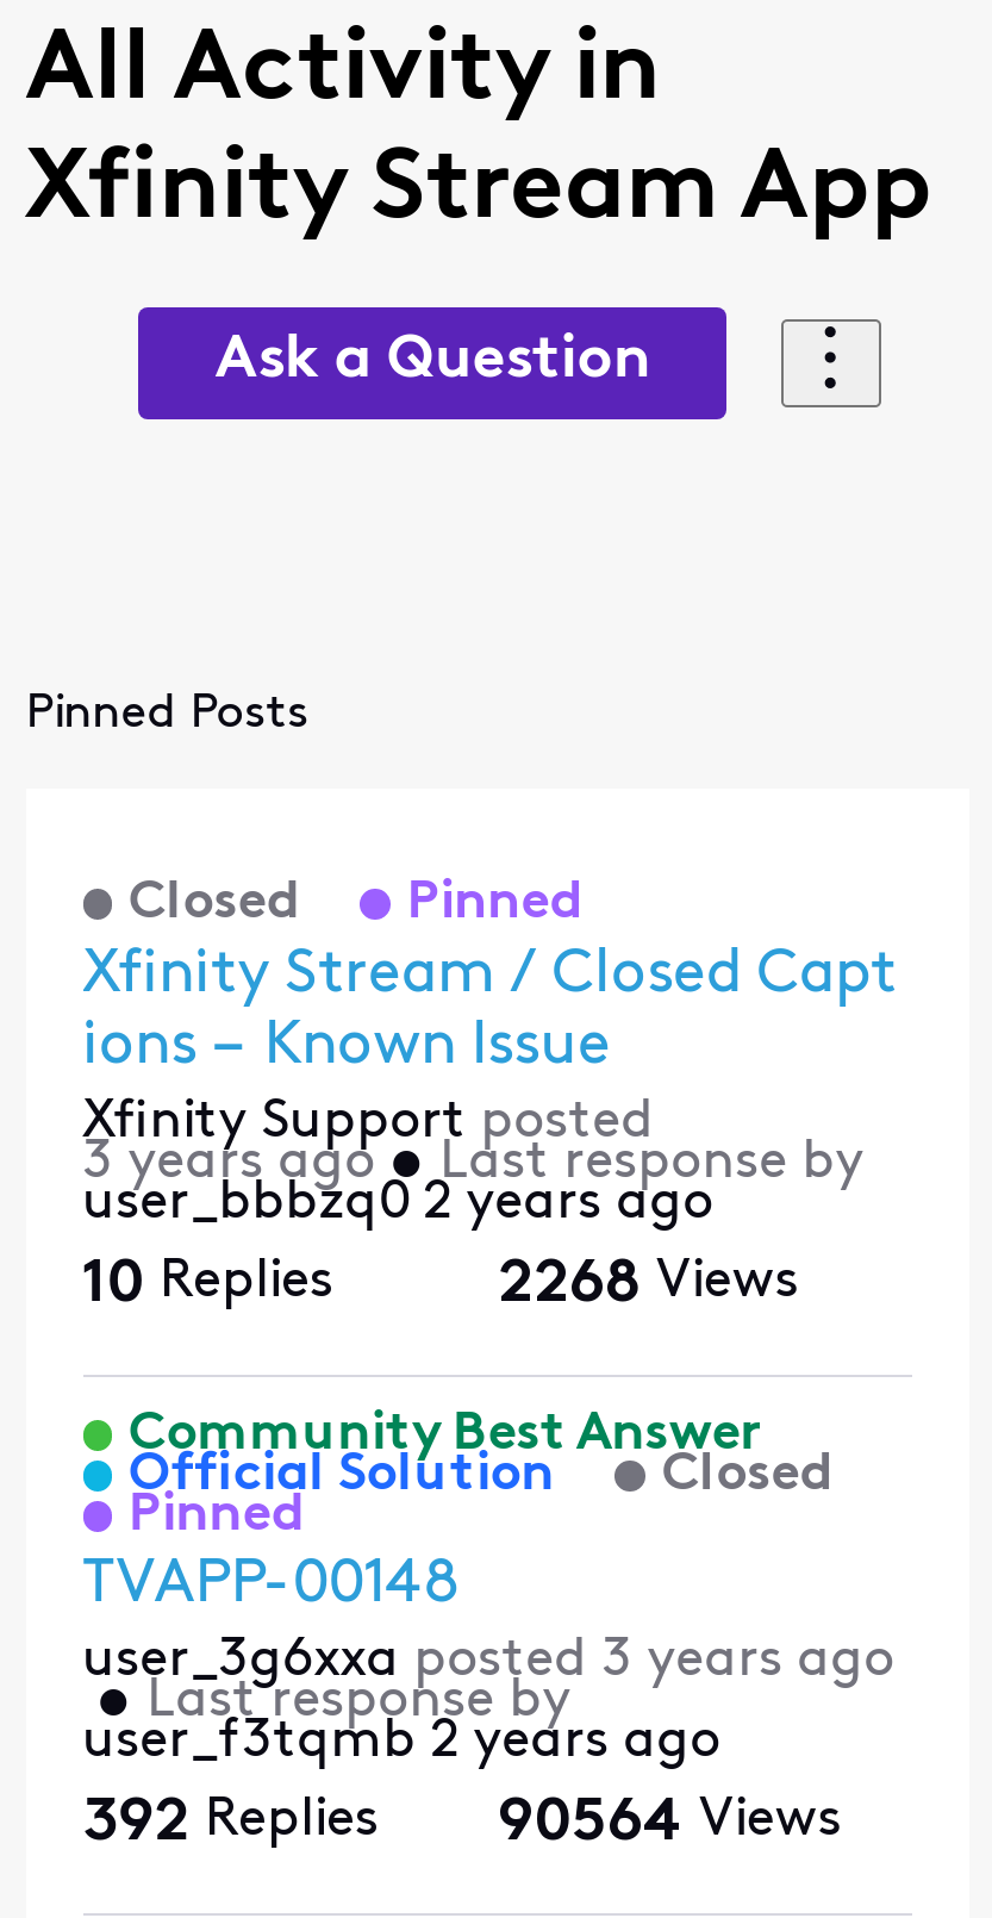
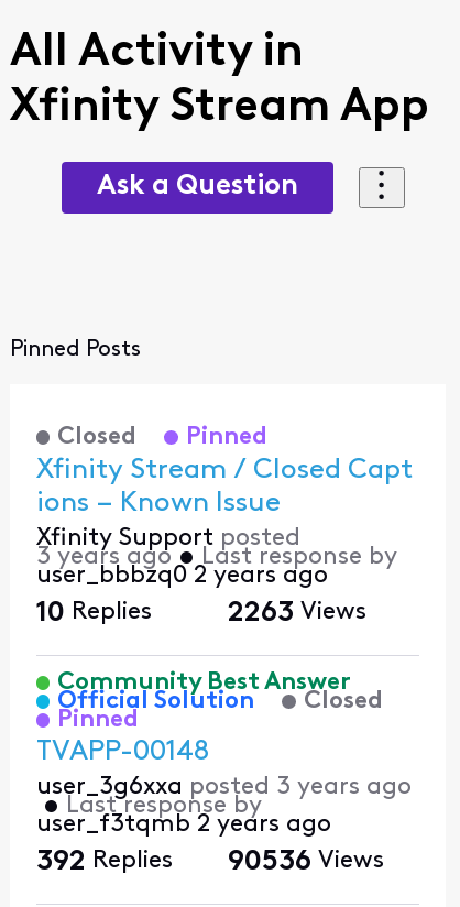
- 2268 Views
+ 2263 Views

- 392 Replies 90564 Views
+ 392 Replies 90536 Views
